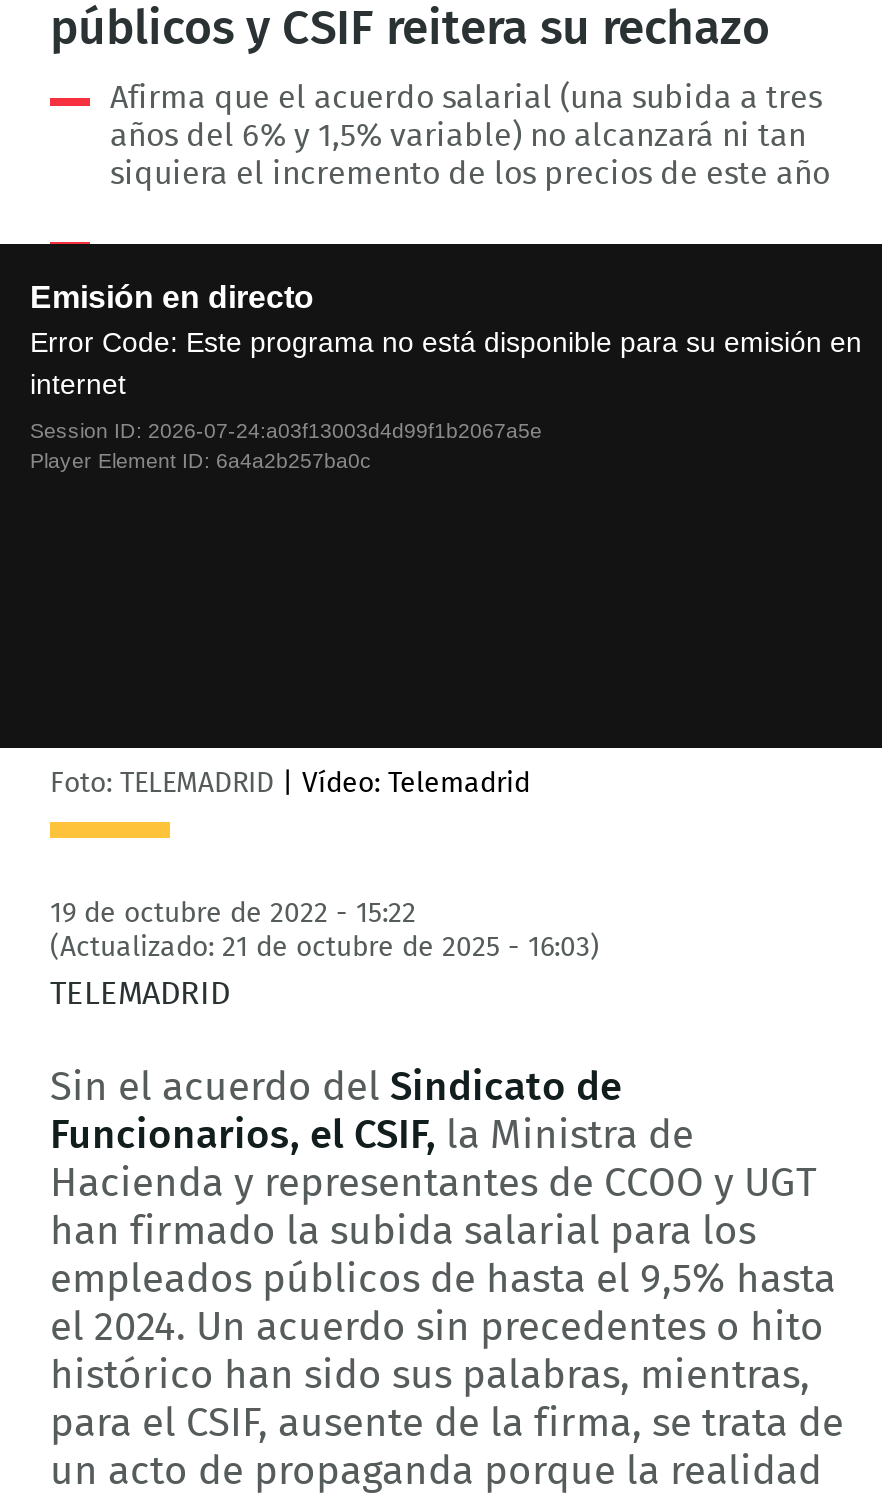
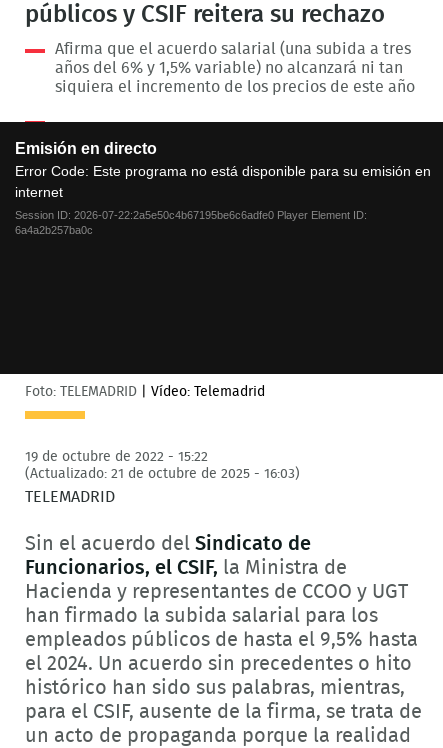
- Session ID: 2026-07-24:a03f13003d4d99f1b2067a5e
- Player Element ID: 6a4a2b257ba0c
+ Session ID: 2026-07-22:2a5e50c4b67195be6c6adfe0 Player Element ID:
+ 6a4a2b257ba0c
